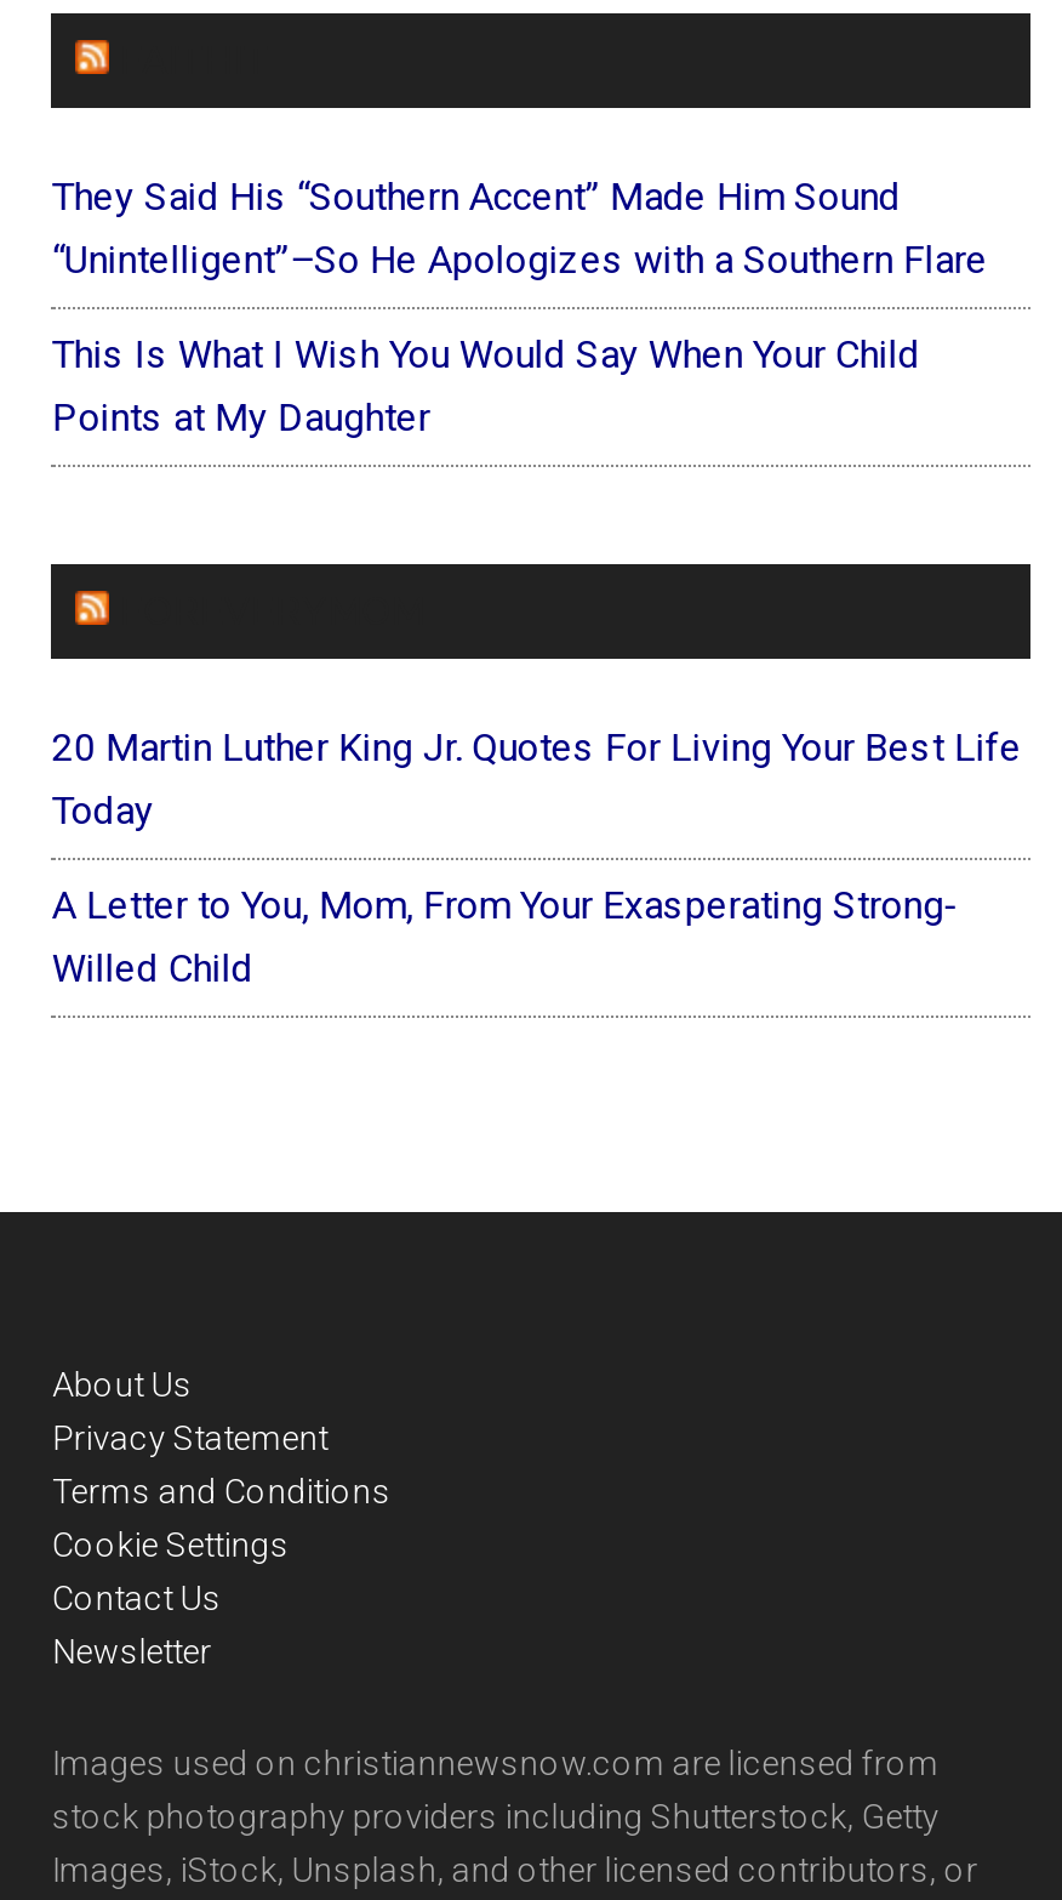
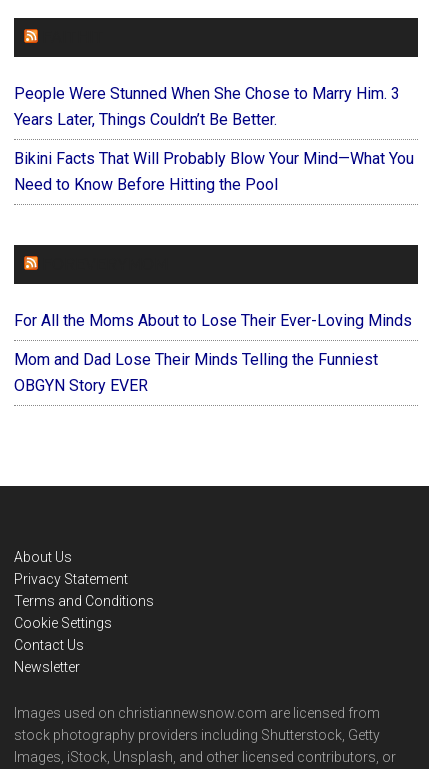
- They Said His “Southern Accent” Made Him Sound
- “Unintelligent”–So He Apologizes with a Southern Flare
+ People Were Stunned When She Chose to Marry Him. 3
+ Years Later, Things Couldn’t Be Better.

- This Is What I Wish You Would Say When Your Child
- Points at My Daughter
+ Bikini Facts That Will Probably Blow Your Mind—What You
+ Need to Know Before Hitting the Pool

- 20 Martin Luther King Jr. Quotes For Living Your Best Life
- Today
+ For All the Moms About to Lose Their Ever-Loving Minds

- A Letter to You, Mom, From Your Exasperating Strong-
- Willed Child
+ Mom and Dad Lose Their Minds Telling the Funniest
+ OBGYN Story EVER
